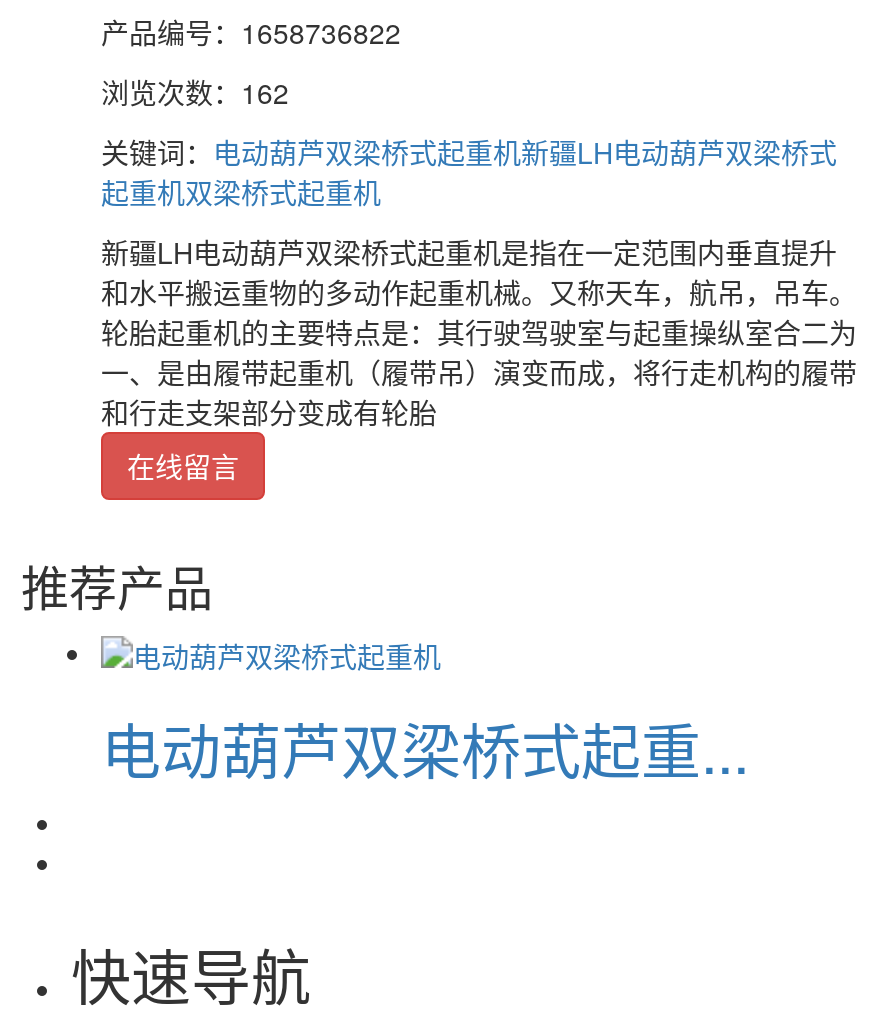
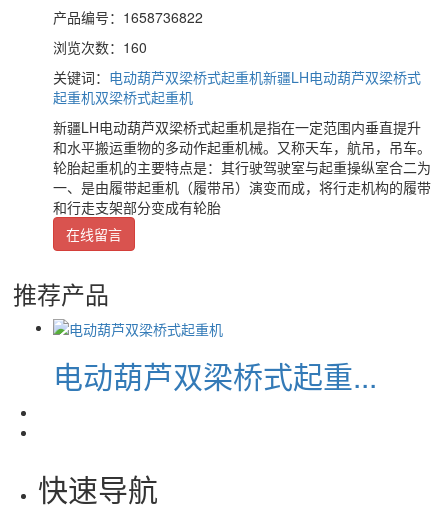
- 浏览次数：162
+ 浏览次数：160
